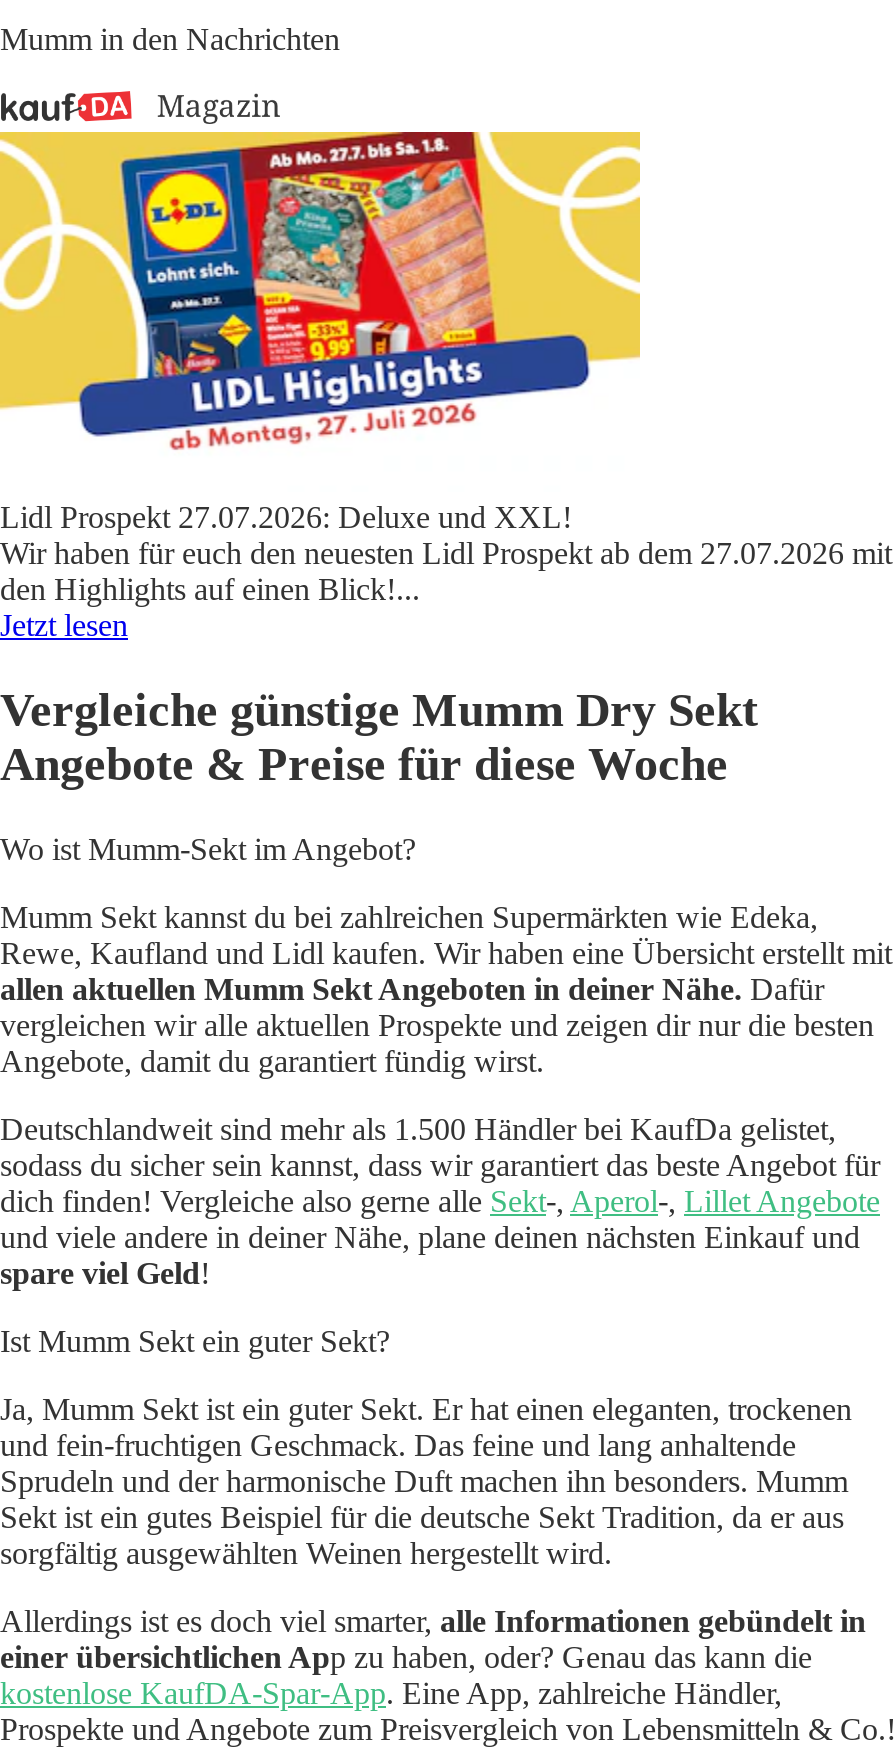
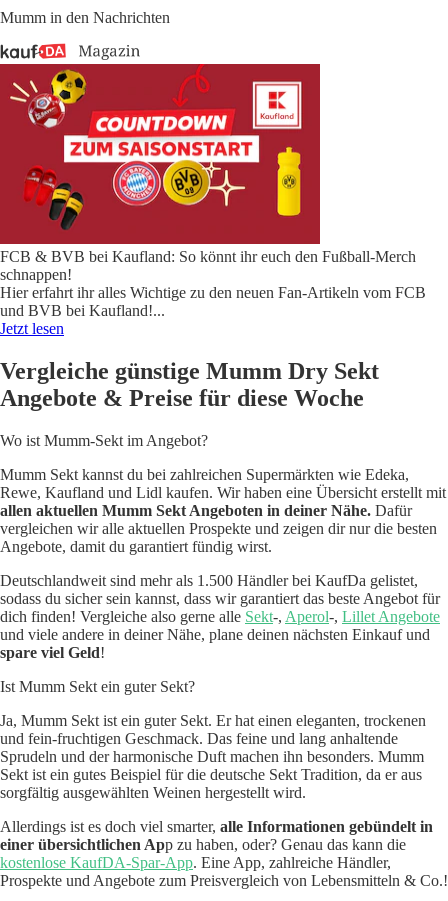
- [image]
- Lidl Prospekt 27.07.2026: Deluxe und XXL!
- Wir haben für euch den neuesten Lidl Prospekt ab dem 27.07.2026 mit
- den Highlights auf einen Blick!...
+ [image]
+ FCB & BVB bei Kaufland: So könnt ihr euch den Fußball-Merch
+ schnappen!
+ Hier erfahrt ihr alles Wichtige zu den neuen Fan-Artikeln vom FCB
+ und BVB bei Kaufland!...
